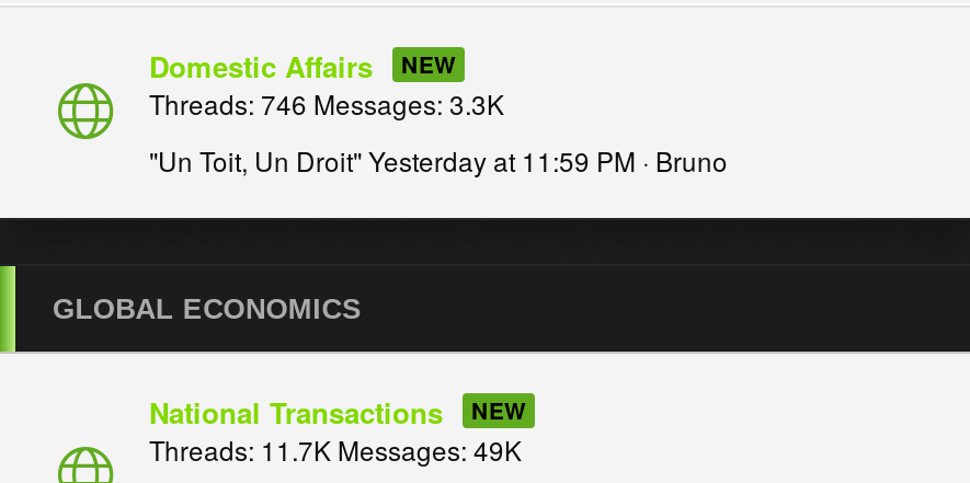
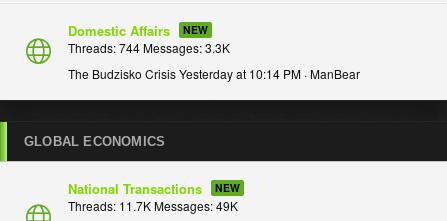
- Threads 746 Messages 3.3K
+ Threads 744 Messages 3.3K

- "Un Toit, Un Droit" Yesterday at 11:59 PM Bruno
+ The Budzisko Crisis Yesterday at 10:14 PM ManBear
